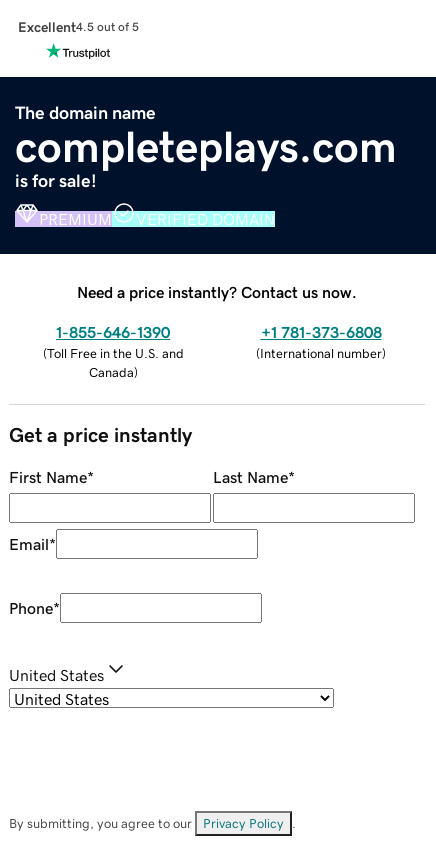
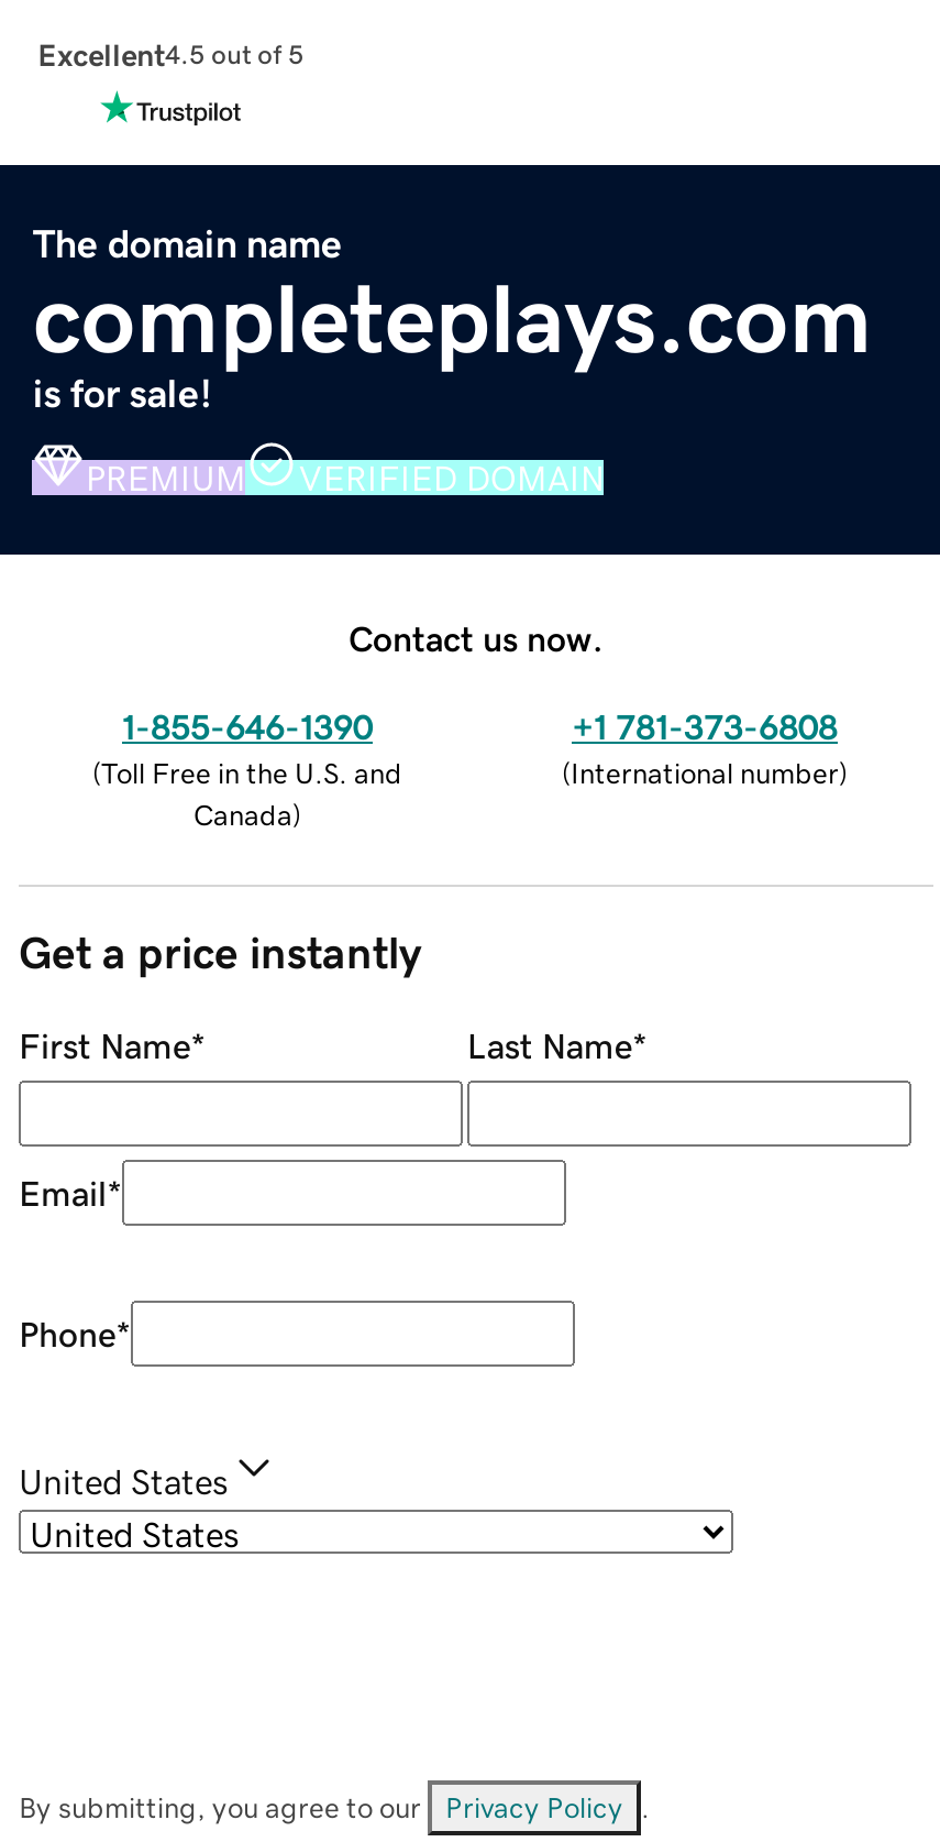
- Need a price instantly? Contact us now.
+ Contact us now.
